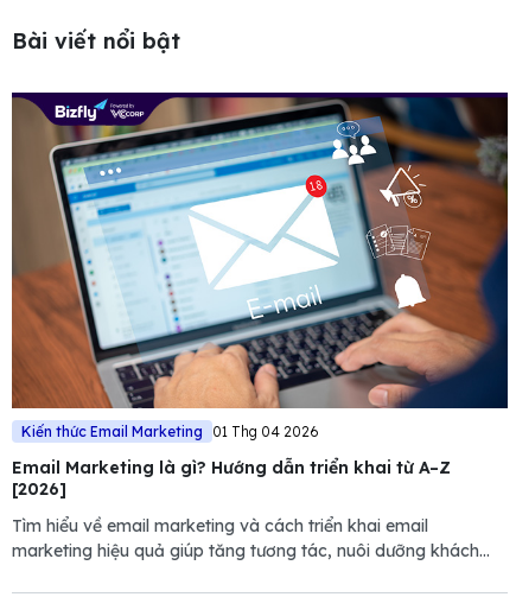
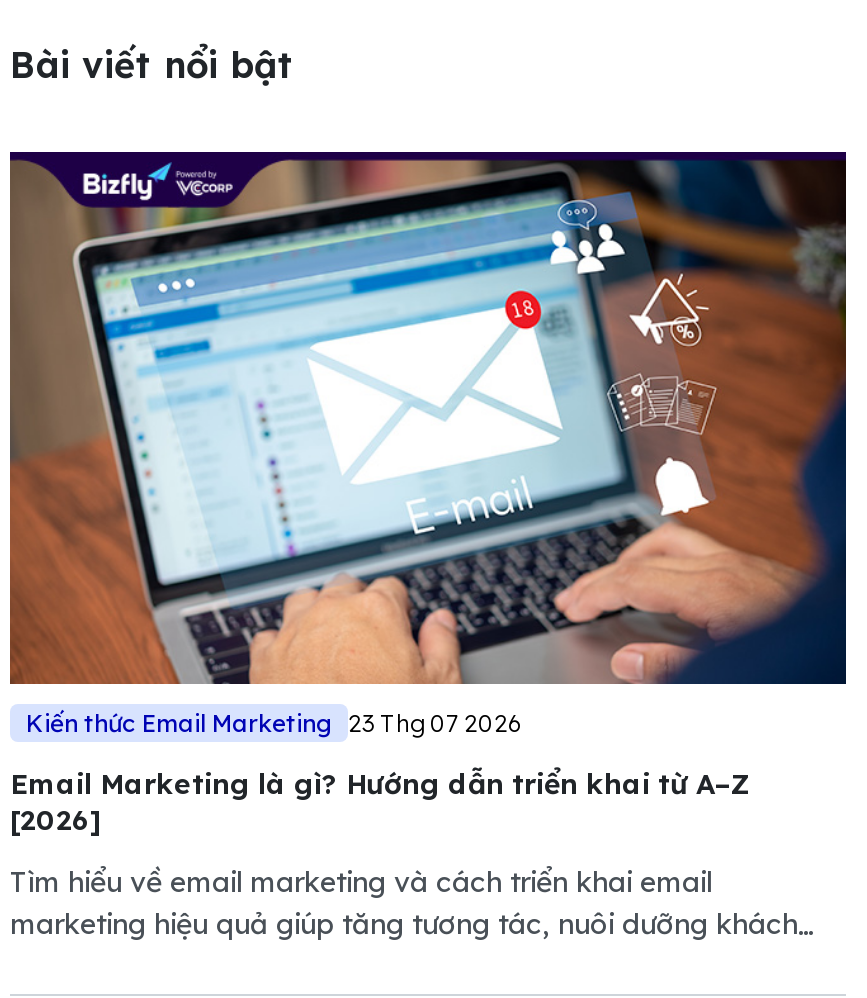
- Kiến thức Email Marketing 01 Thg 04 2026
+ Kiến thức Email Marketing 23 Thg 07 2026
